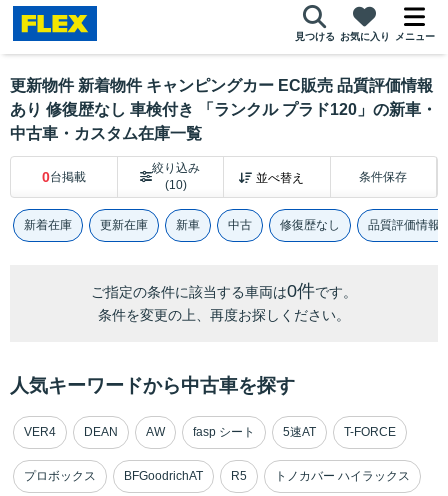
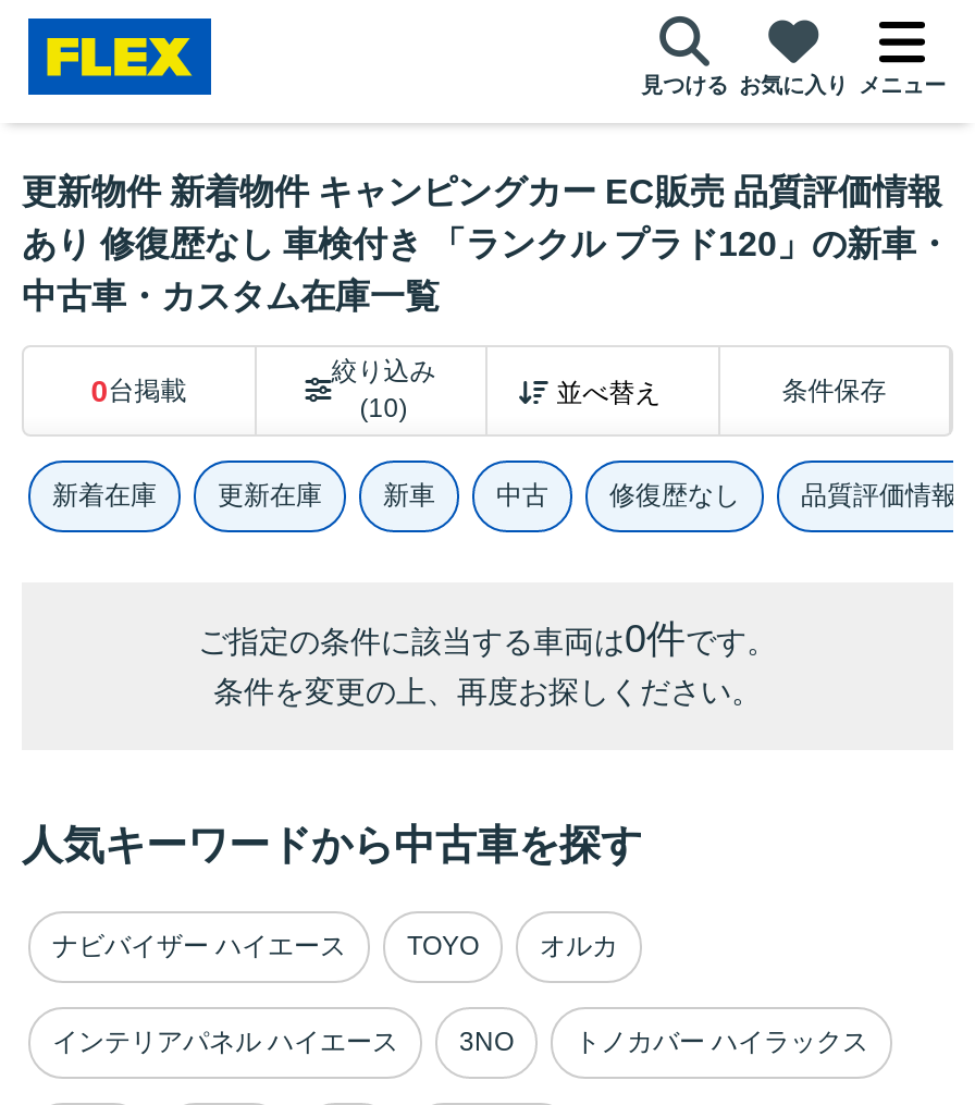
- VER4
- DEAN
- AW
- fasp シート
- 5速AT
- T-FORCE
+ ナビバイザー ハイエース
+ TOYO
+ オルカ

- プロボックス
- BFGoodrichAT
- R5
+ インテリアパネル ハイエース
+ 3NO
